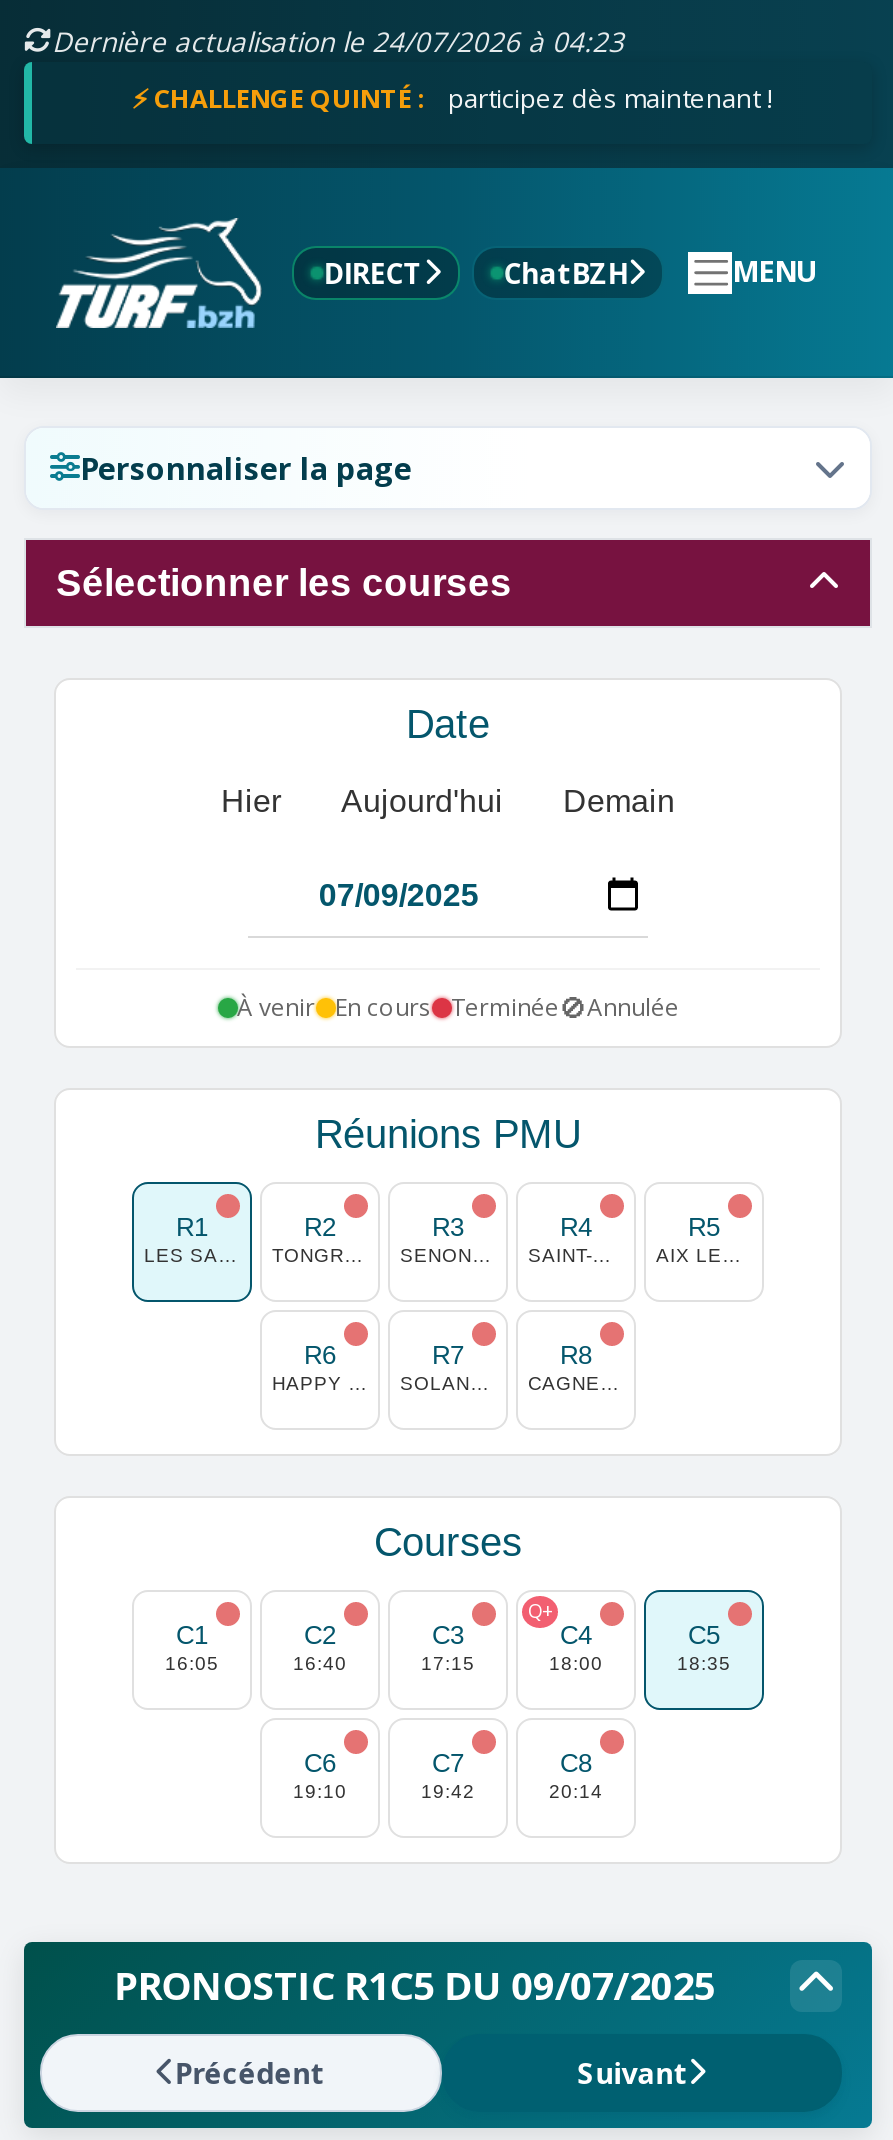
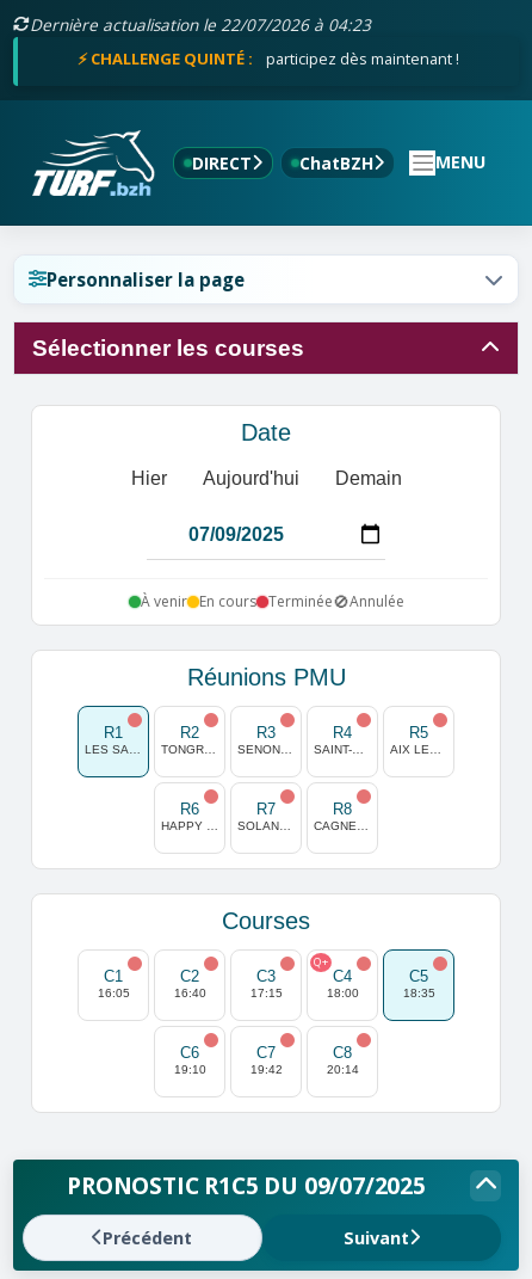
- Dernière actualisation le 24/07/2026 à 04:23
+ Dernière actualisation le 22/07/2026 à 04:23
